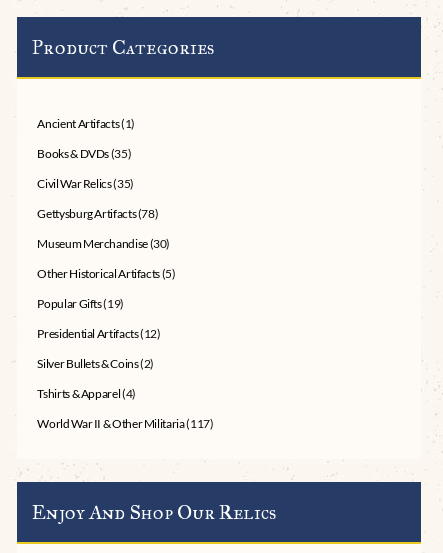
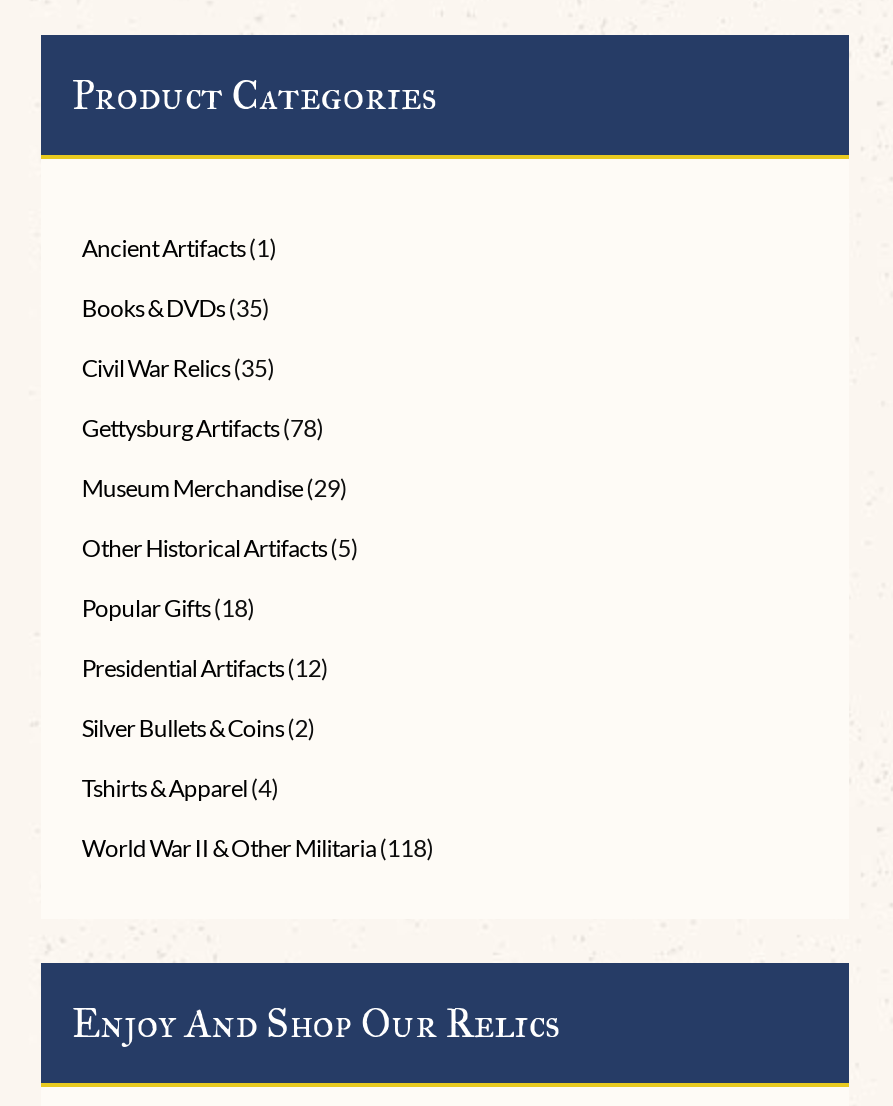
- Museum Merchandise (30)
+ Museum Merchandise (29)

- Popular Gifts (19)
+ Popular Gifts (18)

- World War II & Other Militaria (117)
+ World War II & Other Militaria (118)
